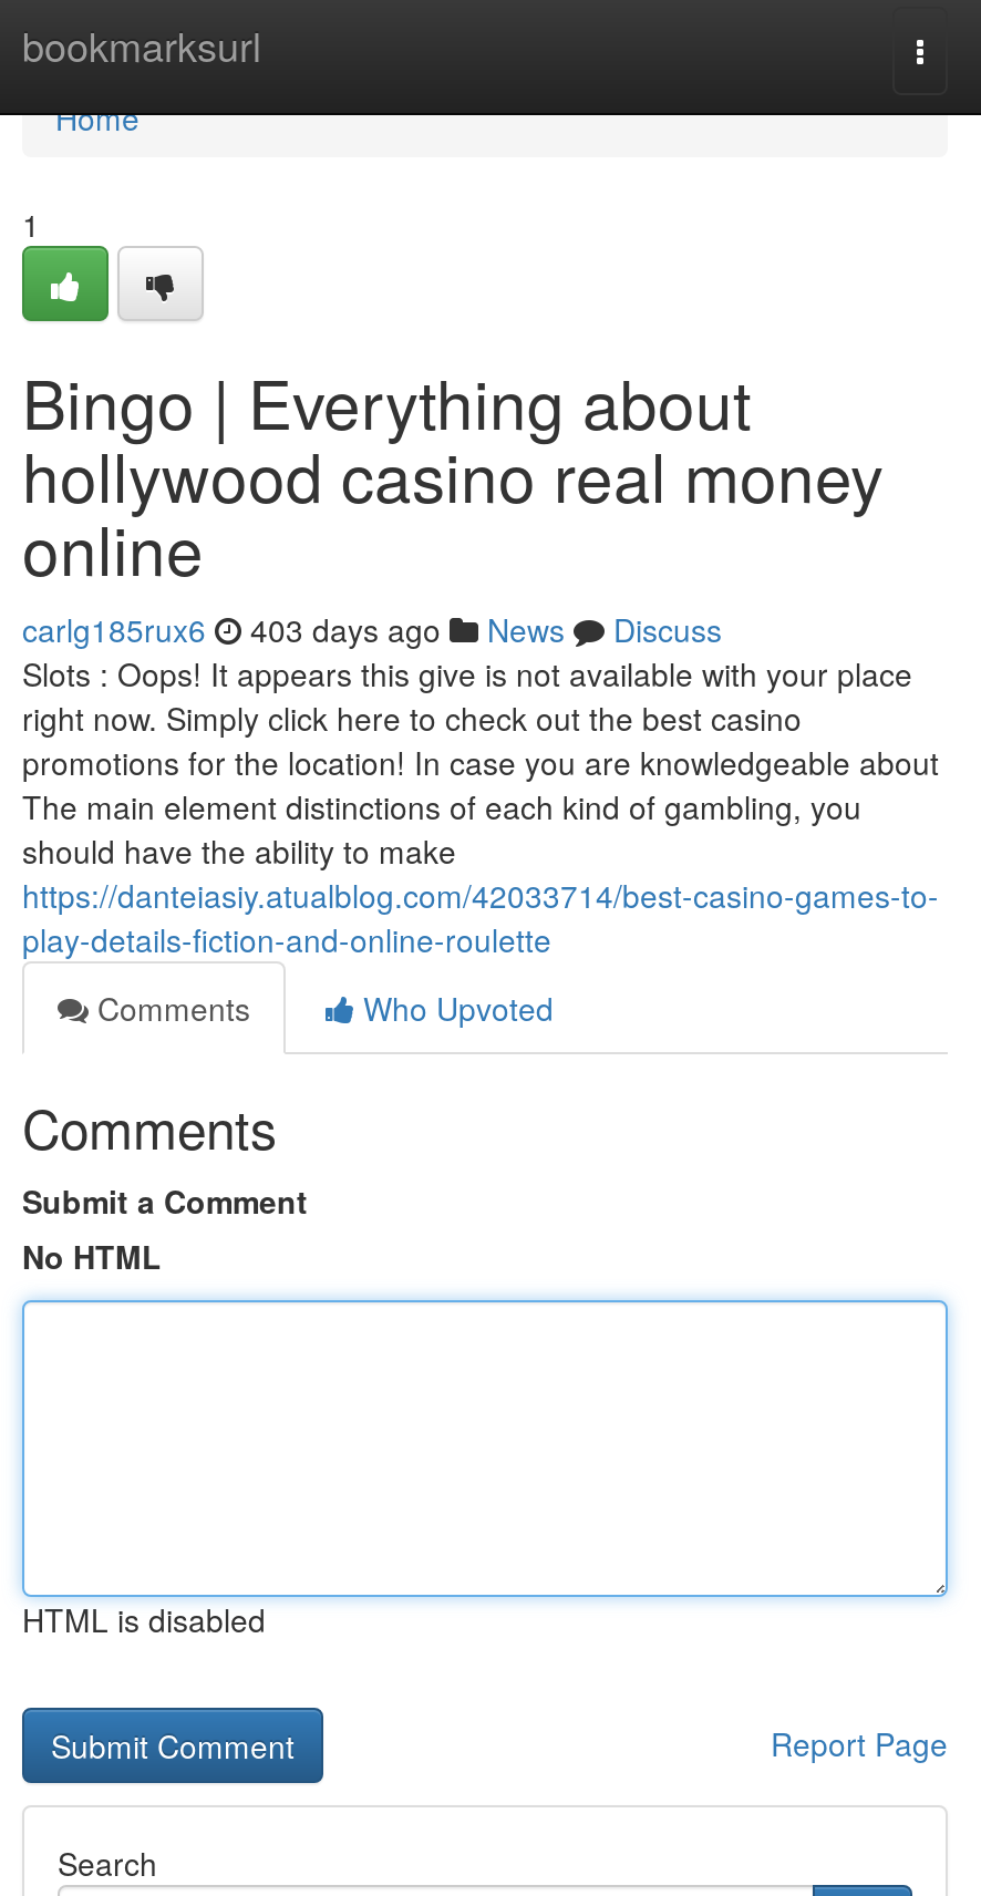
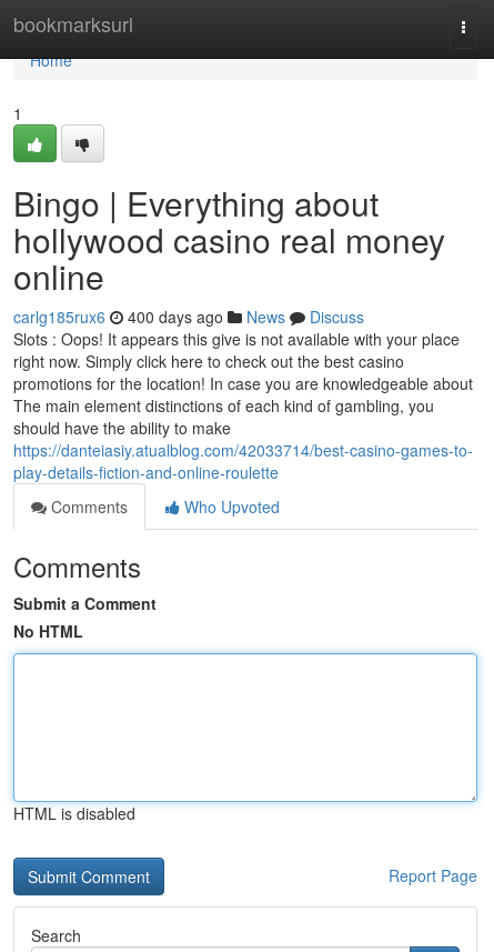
- carlg185rux6 403 days ago News Discuss
+ carlg185rux6 400 days ago News Discuss
